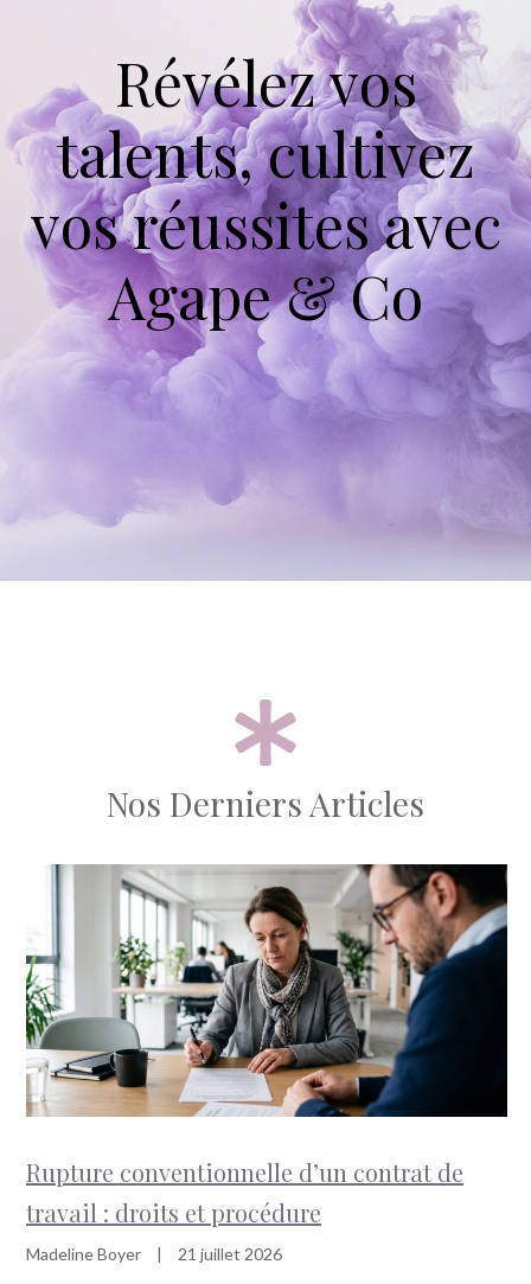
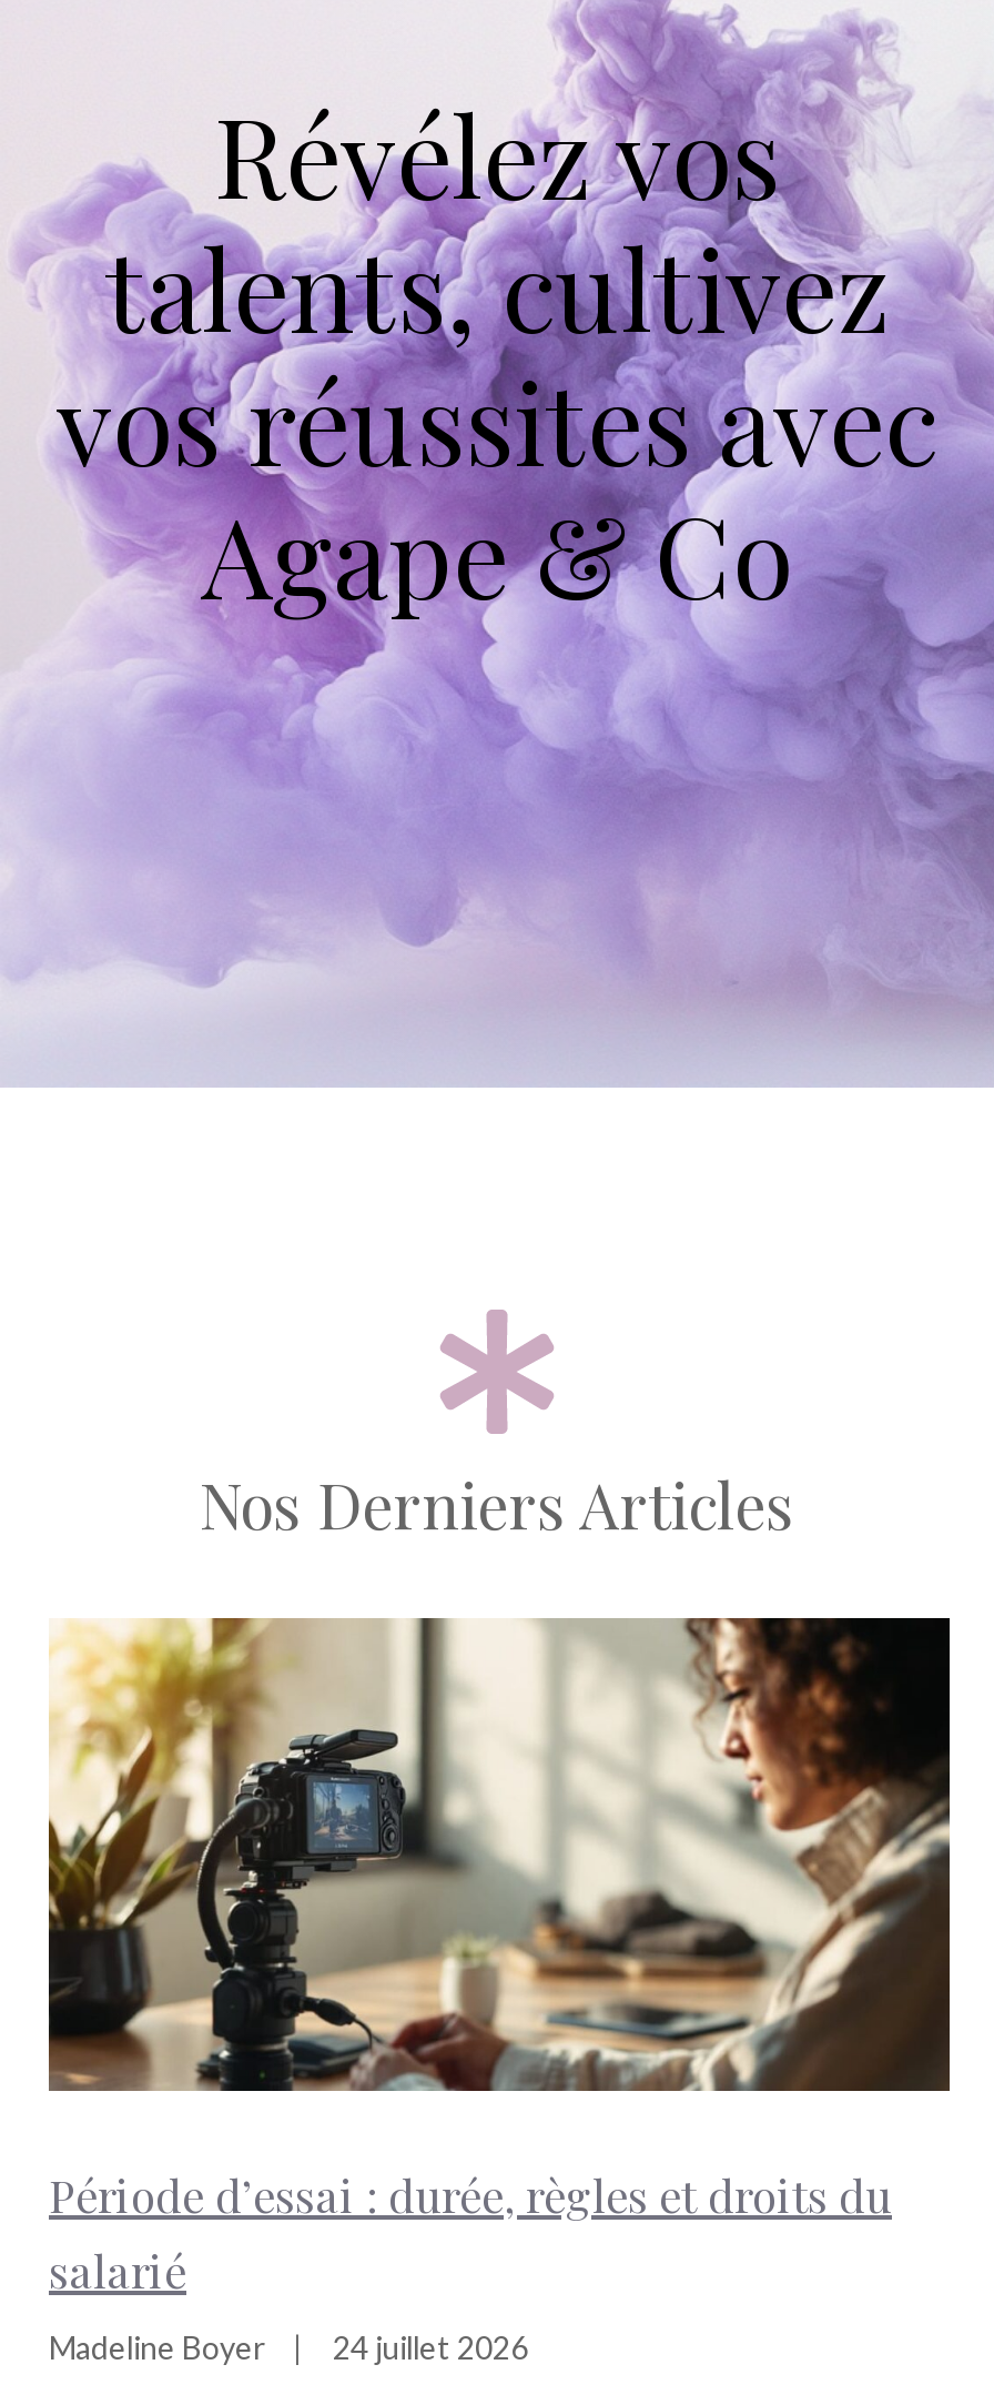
- [image]
- Rupture conventionnelle d’un contrat de
- travail : droits et procédure
+ [image]
+ Période d’essai : durée, règles et droits du
+ salarié

- 21 juillet 2026
+ 24 juillet 2026
